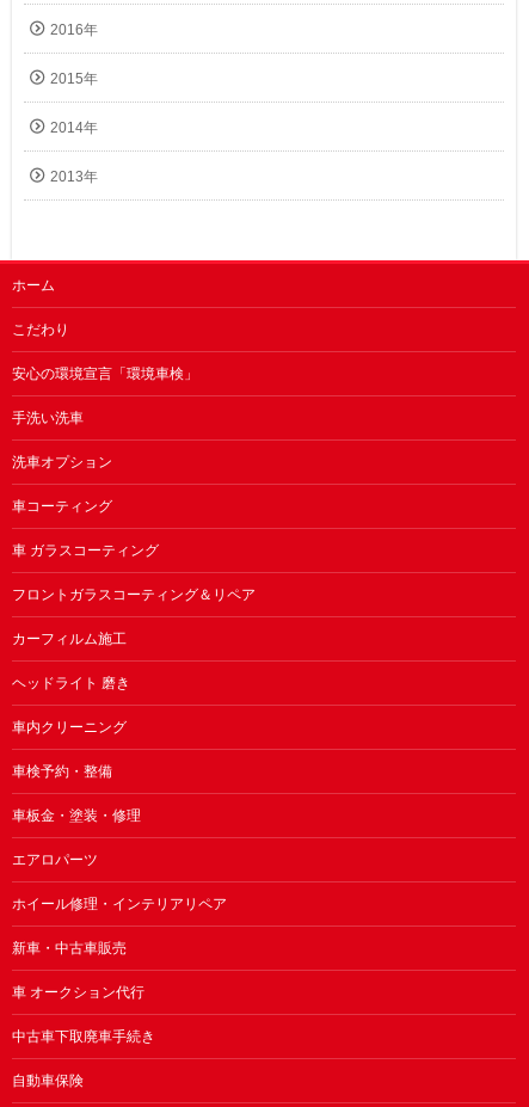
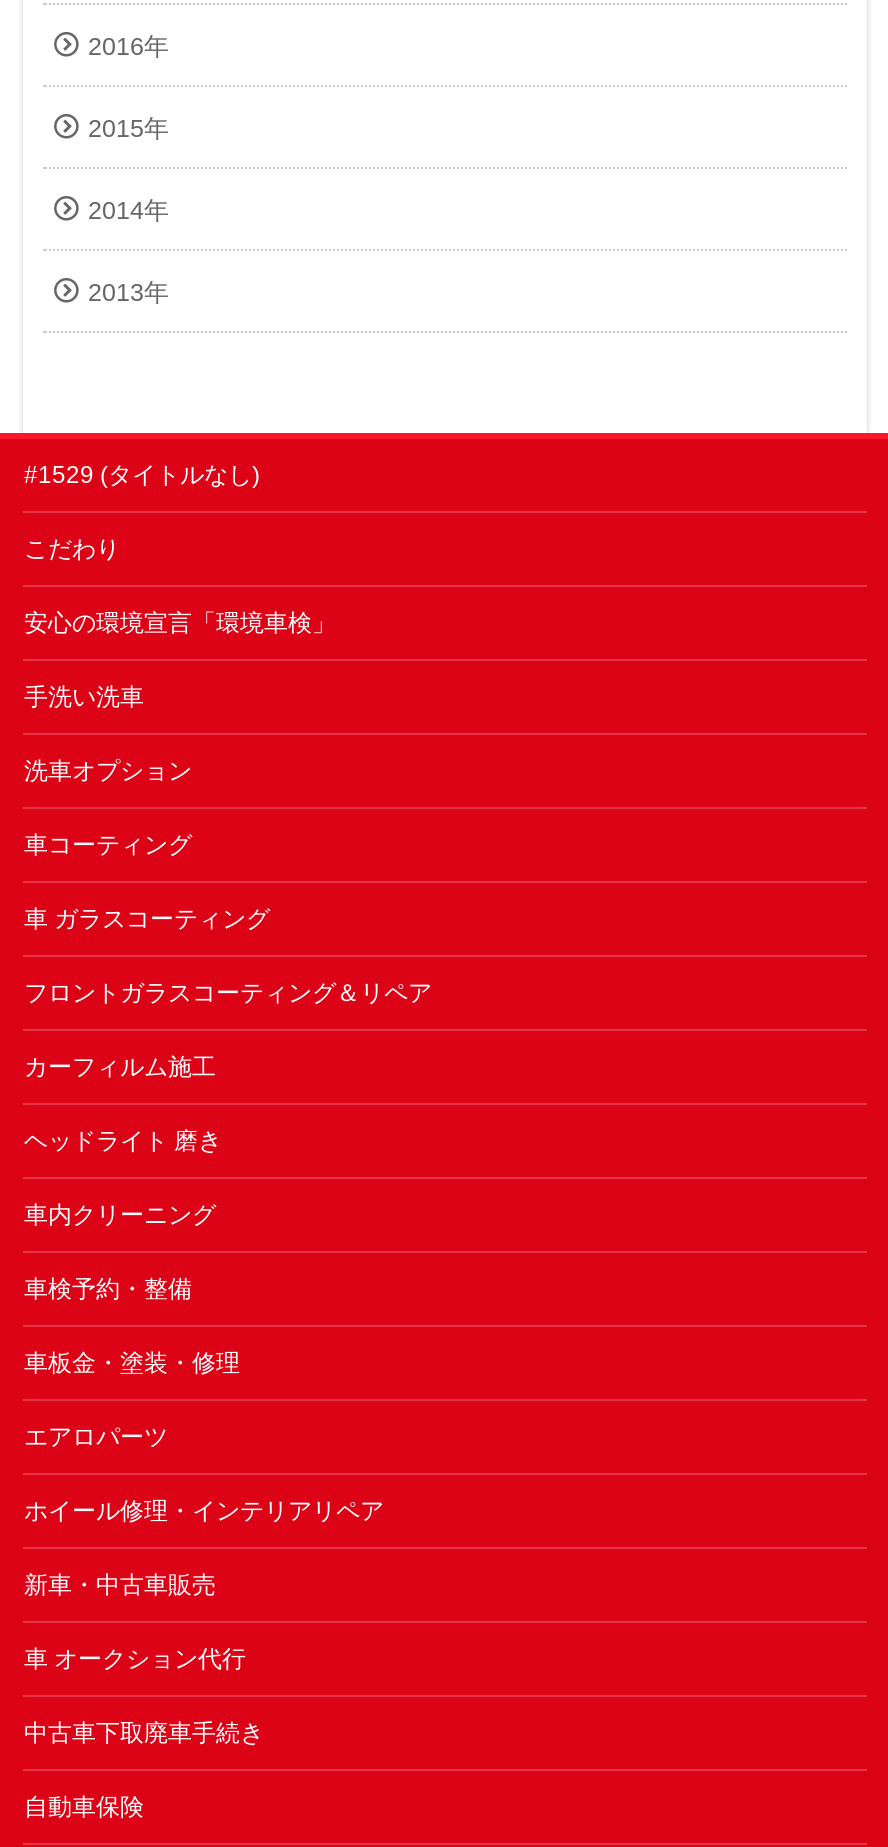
- ホーム
+ #1529 (タイトルなし)
